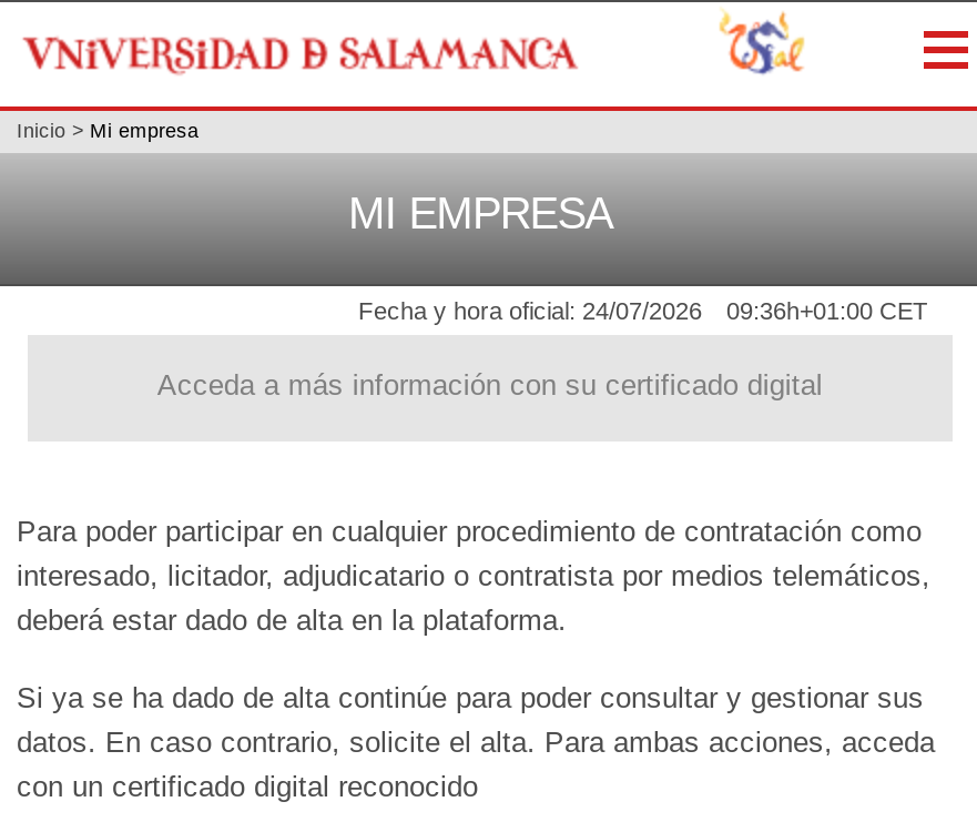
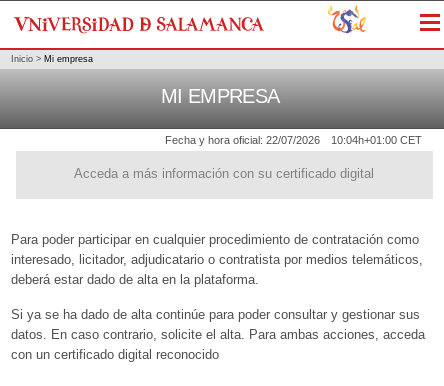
- Fecha y hora oficial: 24/07/2026
+ Fecha y hora oficial: 22/07/2026

- 09:36h+01:00 CET
+ 10:04h+01:00 CET
